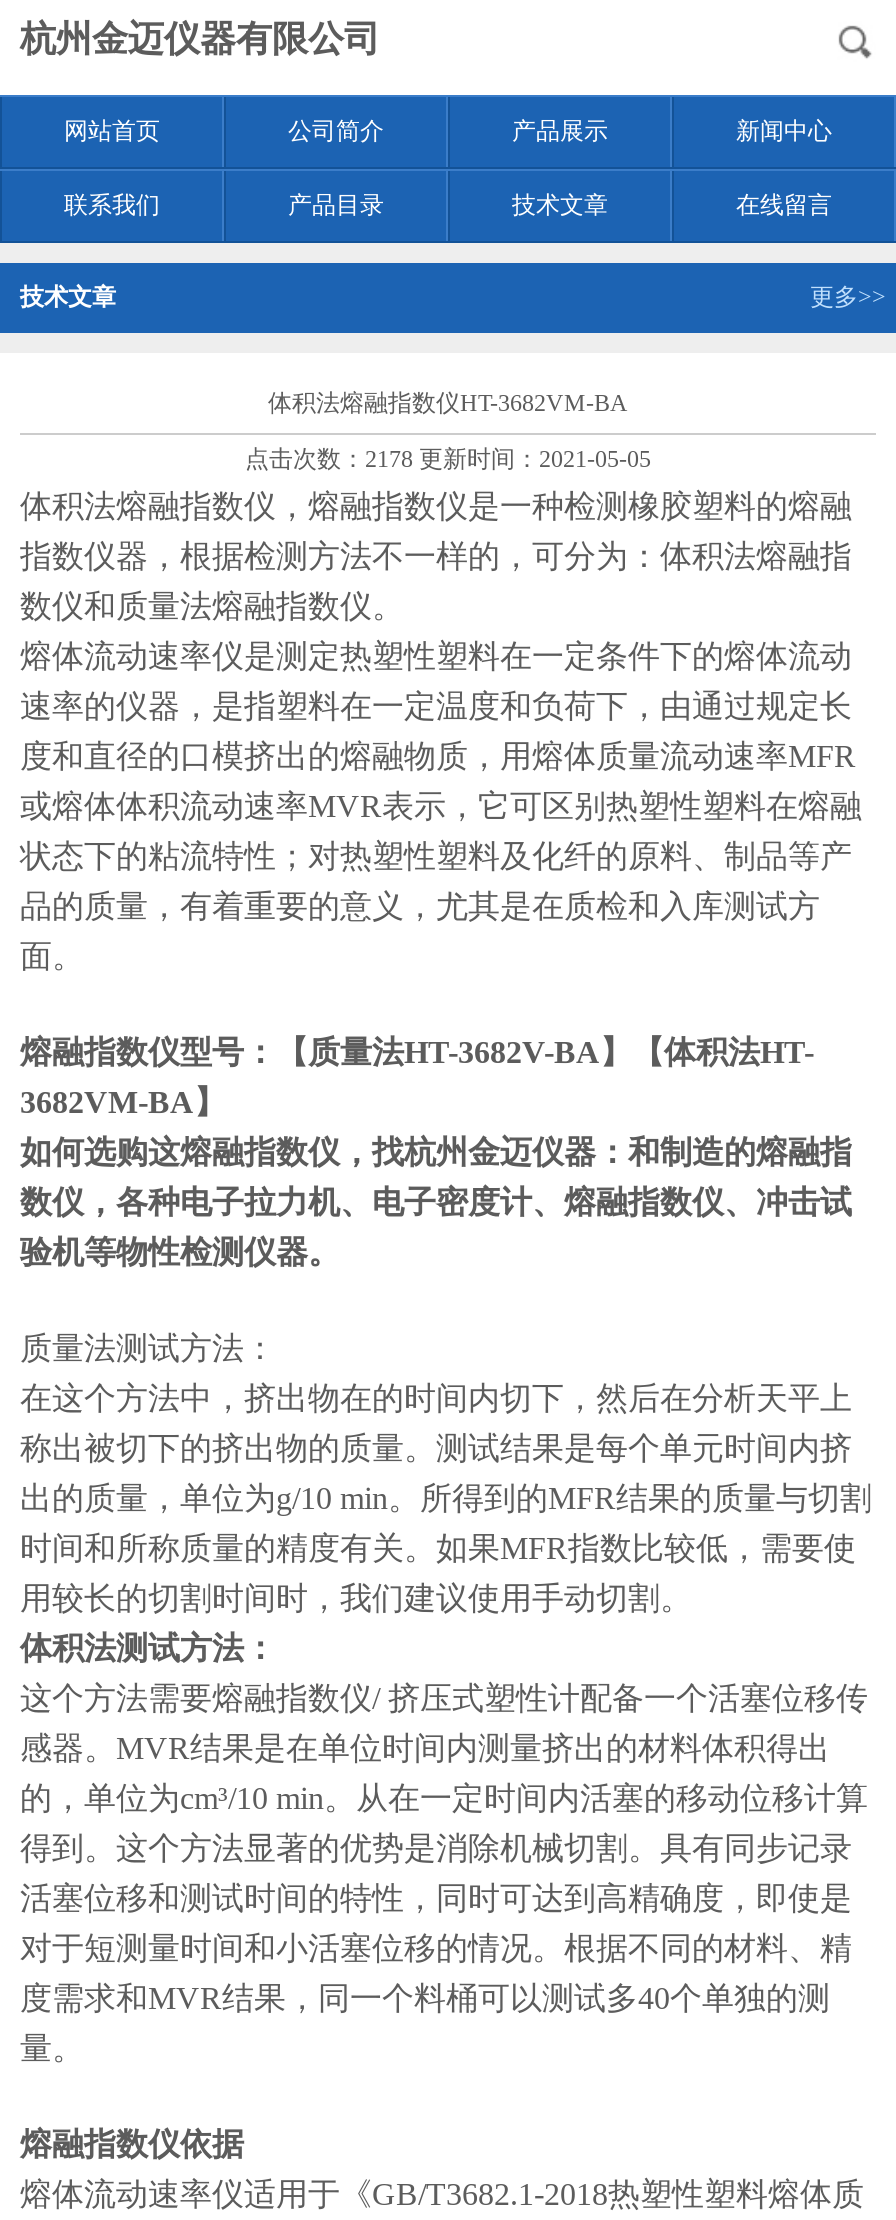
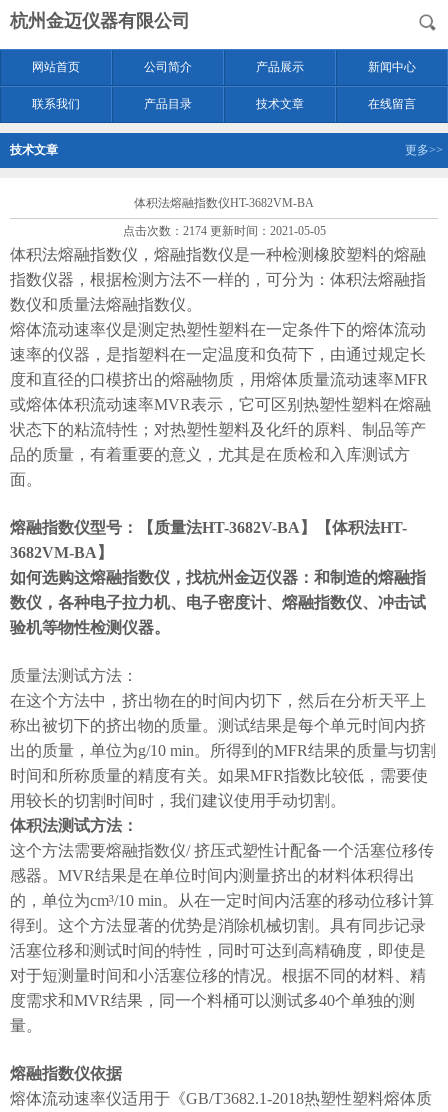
- 点击次数：2178 更新时间：2021-05-05
+ 点击次数：2174 更新时间：2021-05-05
